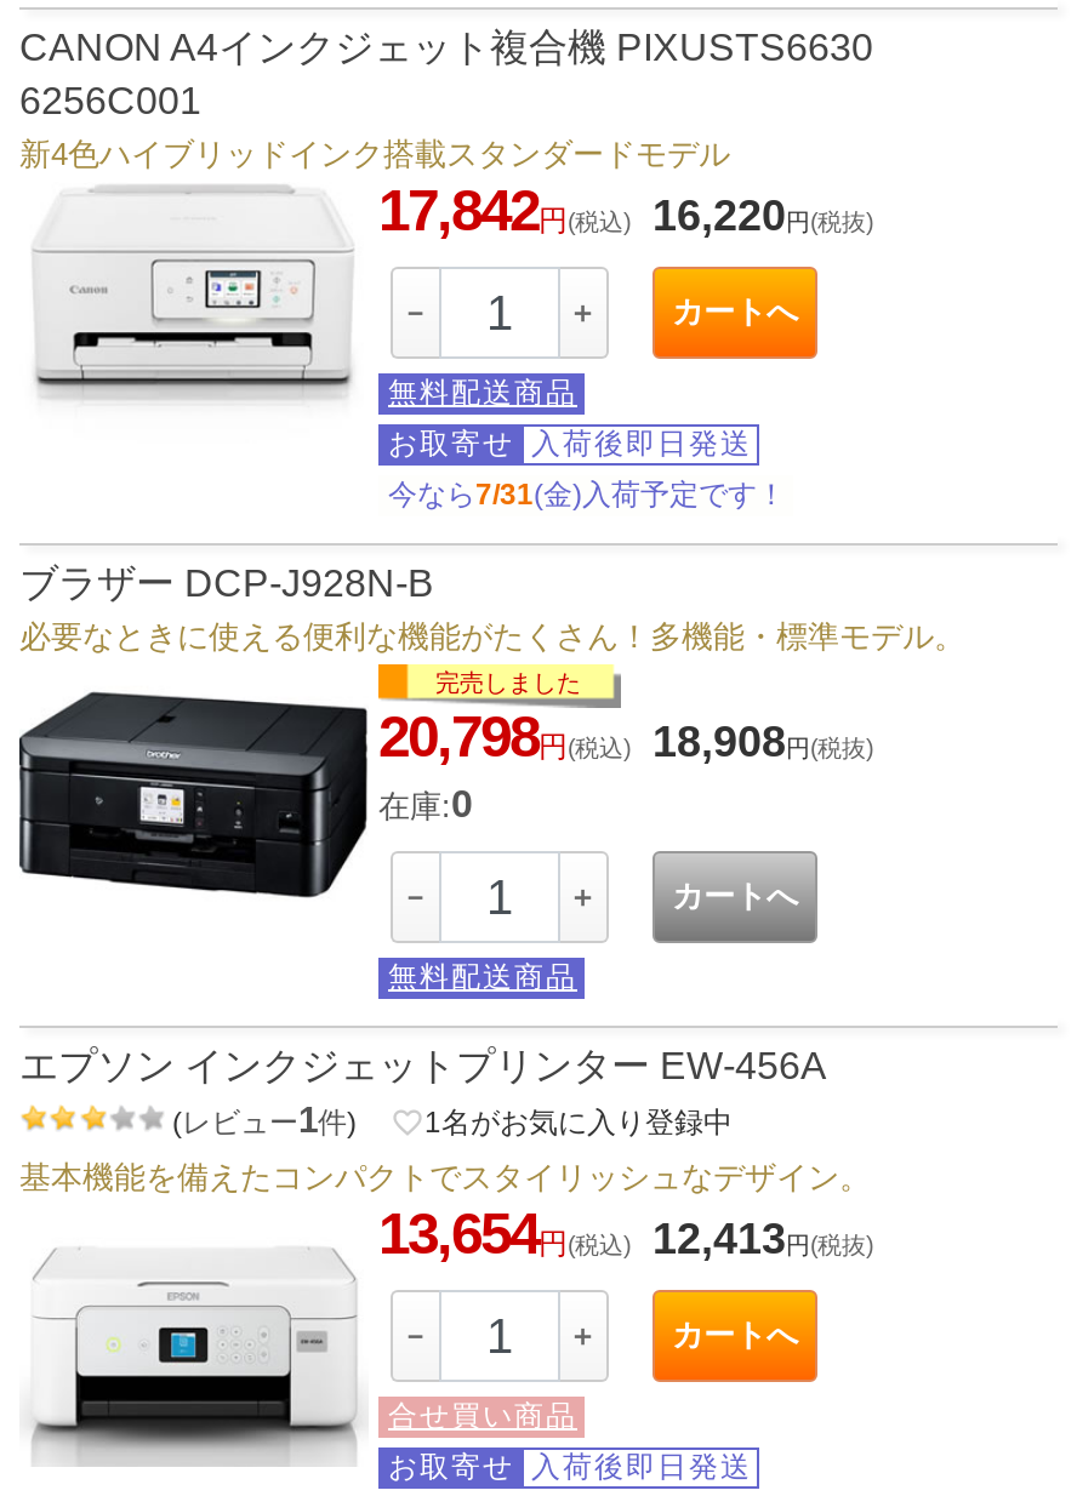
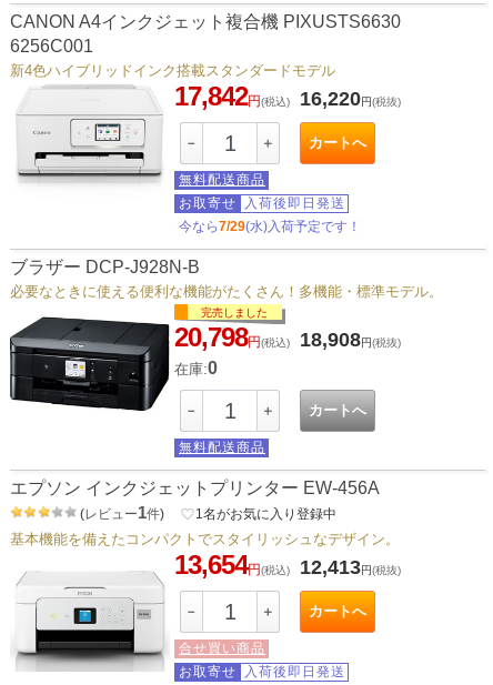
- 今なら7/31(金)入荷予定です！
+ 今なら7/29(水)入荷予定です！
